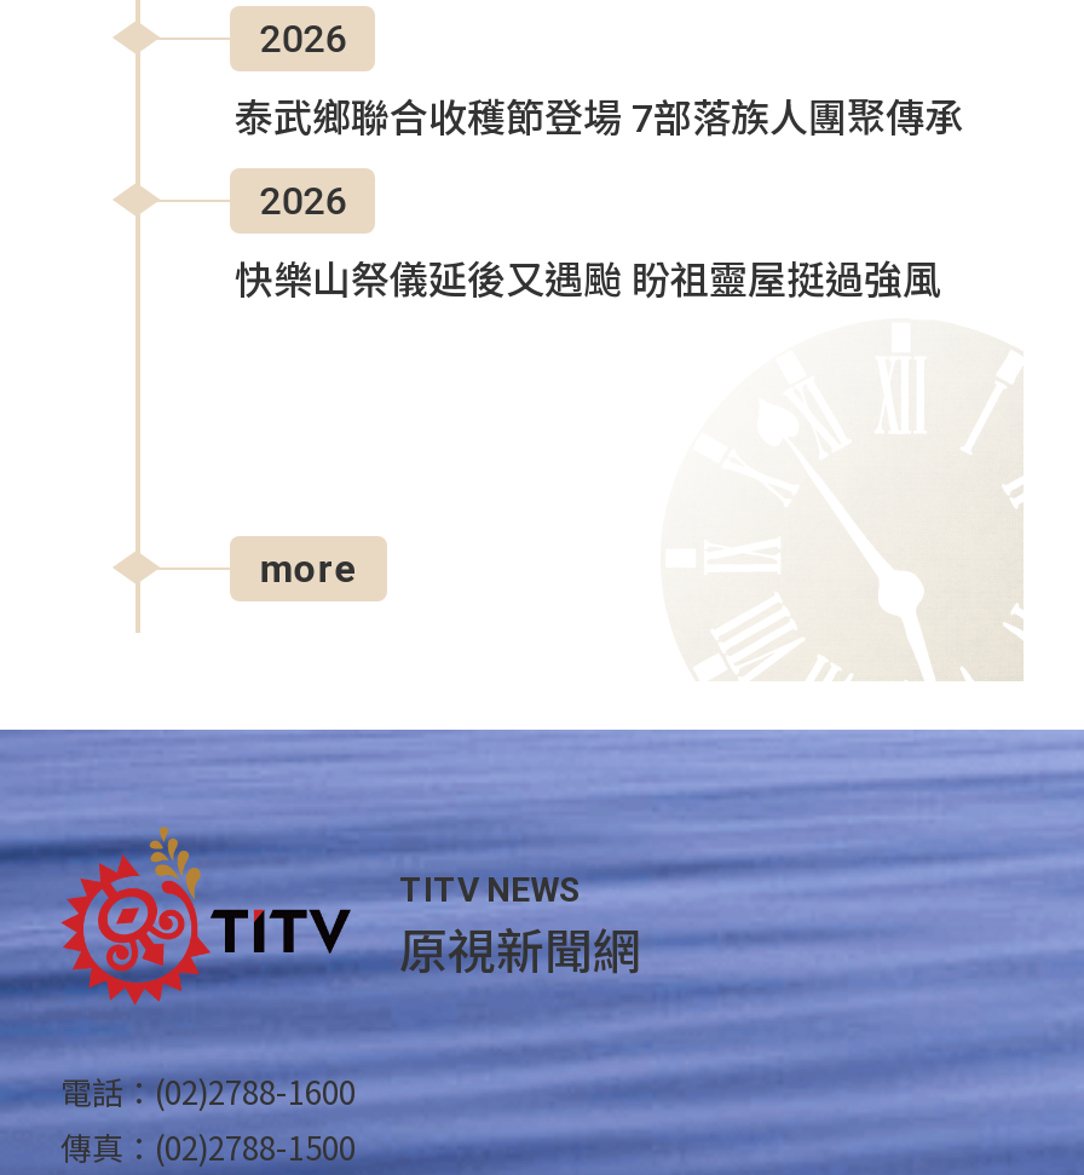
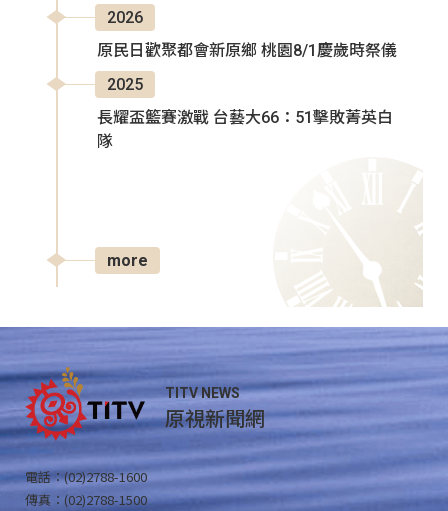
- 泰武鄉聯合收穫節登場 7部落族人團聚傳承
+ 原民日歡聚都會新原鄉 桃園8/1慶歲時祭儀

- 2026
+ 2025

- 快樂山祭儀延後又遇颱 盼祖靈屋挺過強風
+ 長耀盃籃賽激戰 台藝大66：51擊敗菁英白
+ 隊
